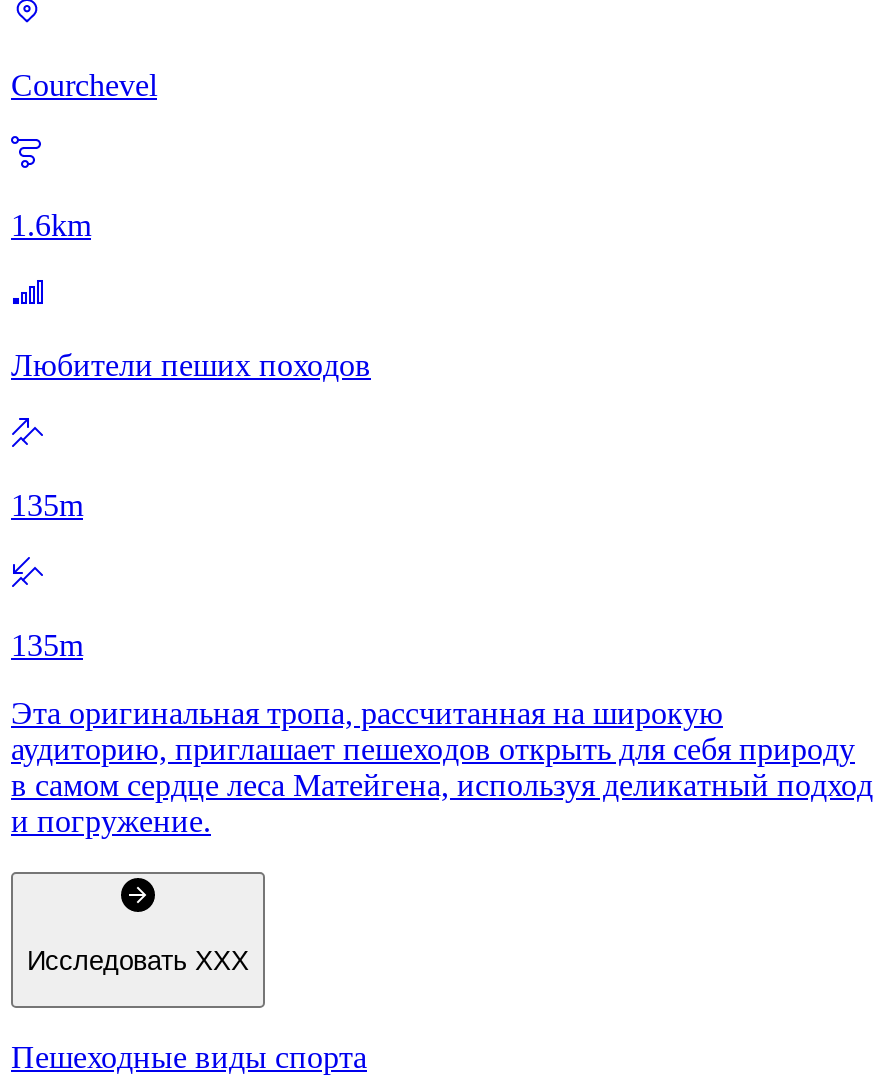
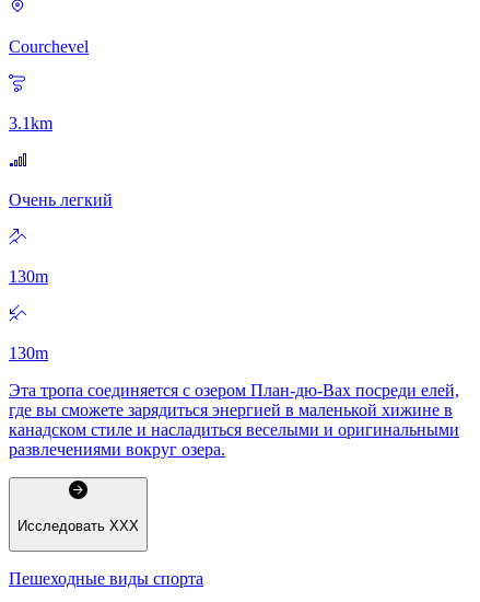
- 1.6km
+ 3.1km

- Любители пеших походов
+ Очень легкий

- 135m
+ 130m

- 135m
+ 130m

- Эта оригинальная тропа, рассчитанная на широкую
- аудиторию, приглашает пешеходов открыть для себя природу
- в самом сердце леса Матейгена, используя деликатный подход
- и погружение.
+ Эта тропа соединяется с озером План-дю-Вах посреди елей,
+ где вы сможете зарядиться энергией в маленькой хижине в
+ канадском стиле и насладиться веселыми и оригинальными
+ развлечениями вокруг озера.
